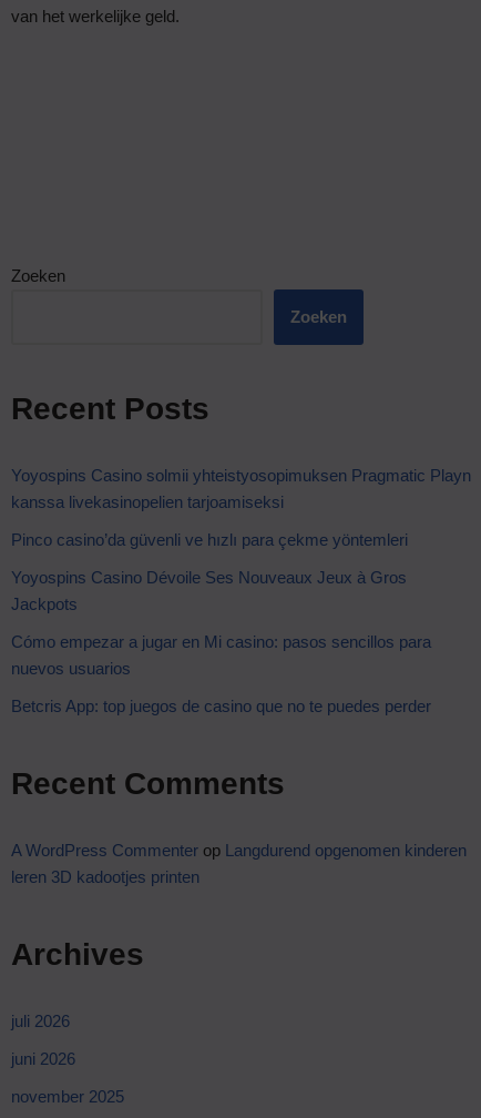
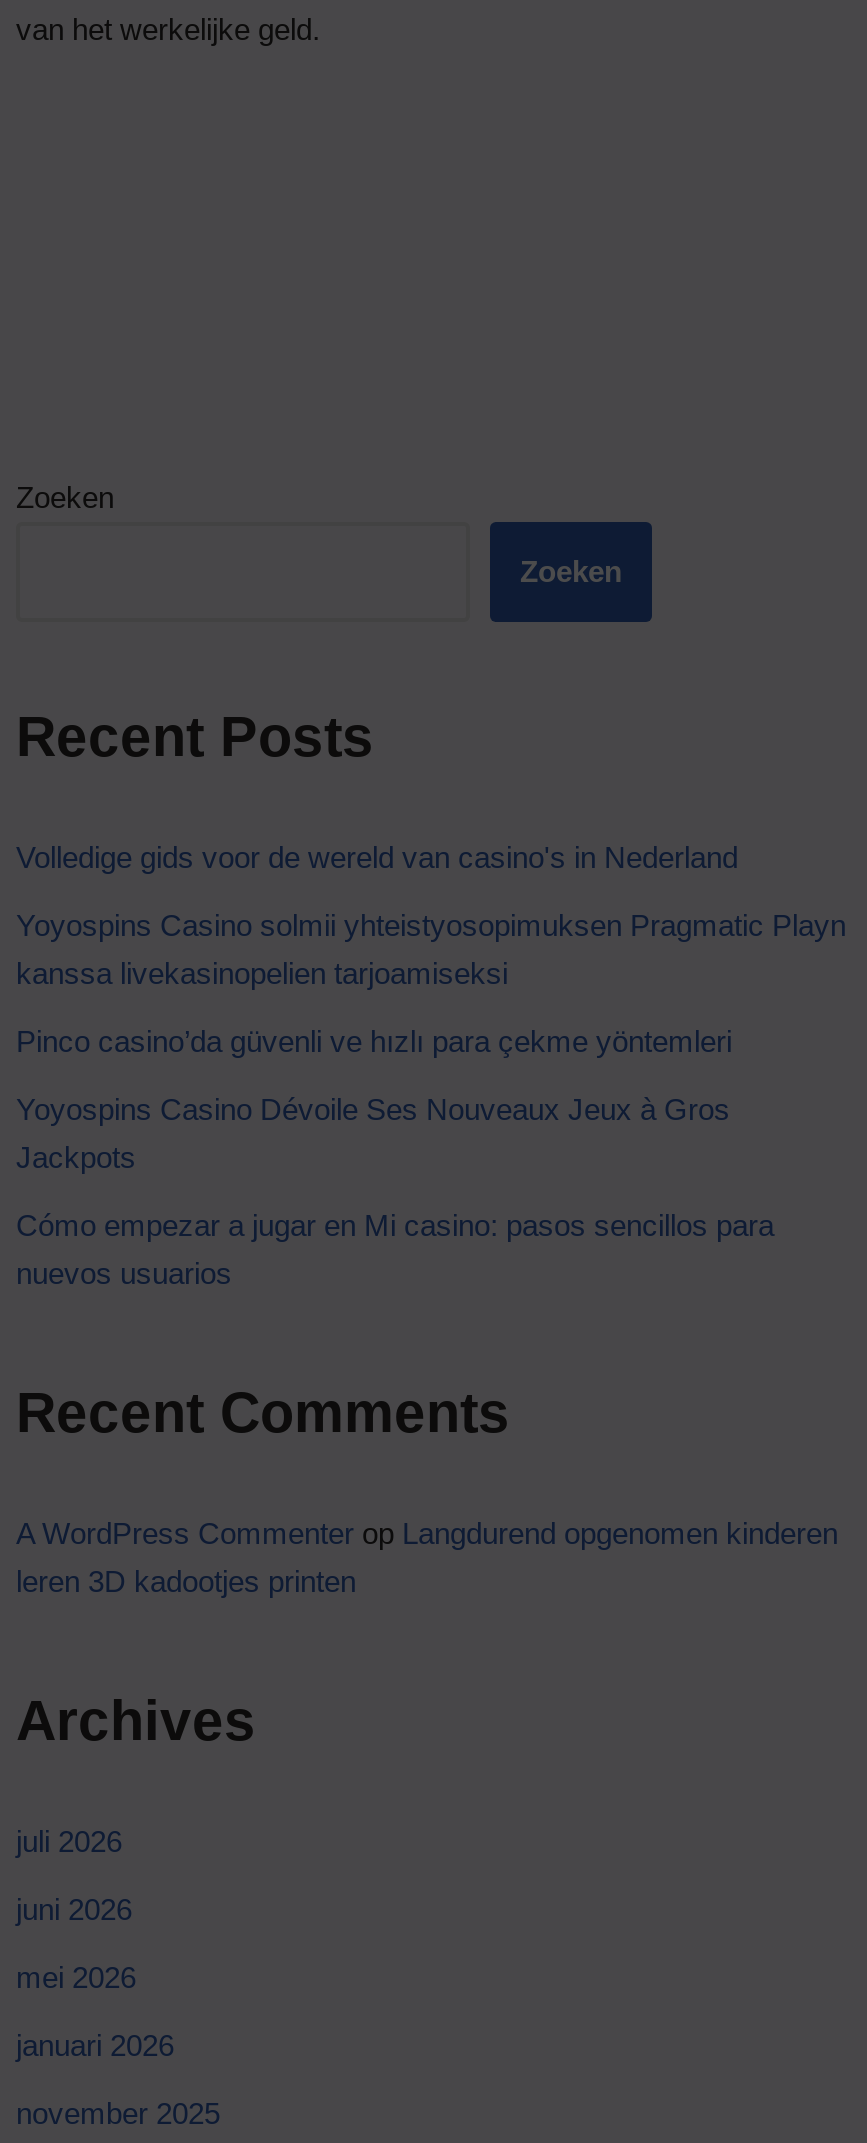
+ Volledige gids voor de wereld van casino's in Nederland

- Betcris App: top juegos de casino que no te puedes perder

+ mei 2026
+ januari 2026
